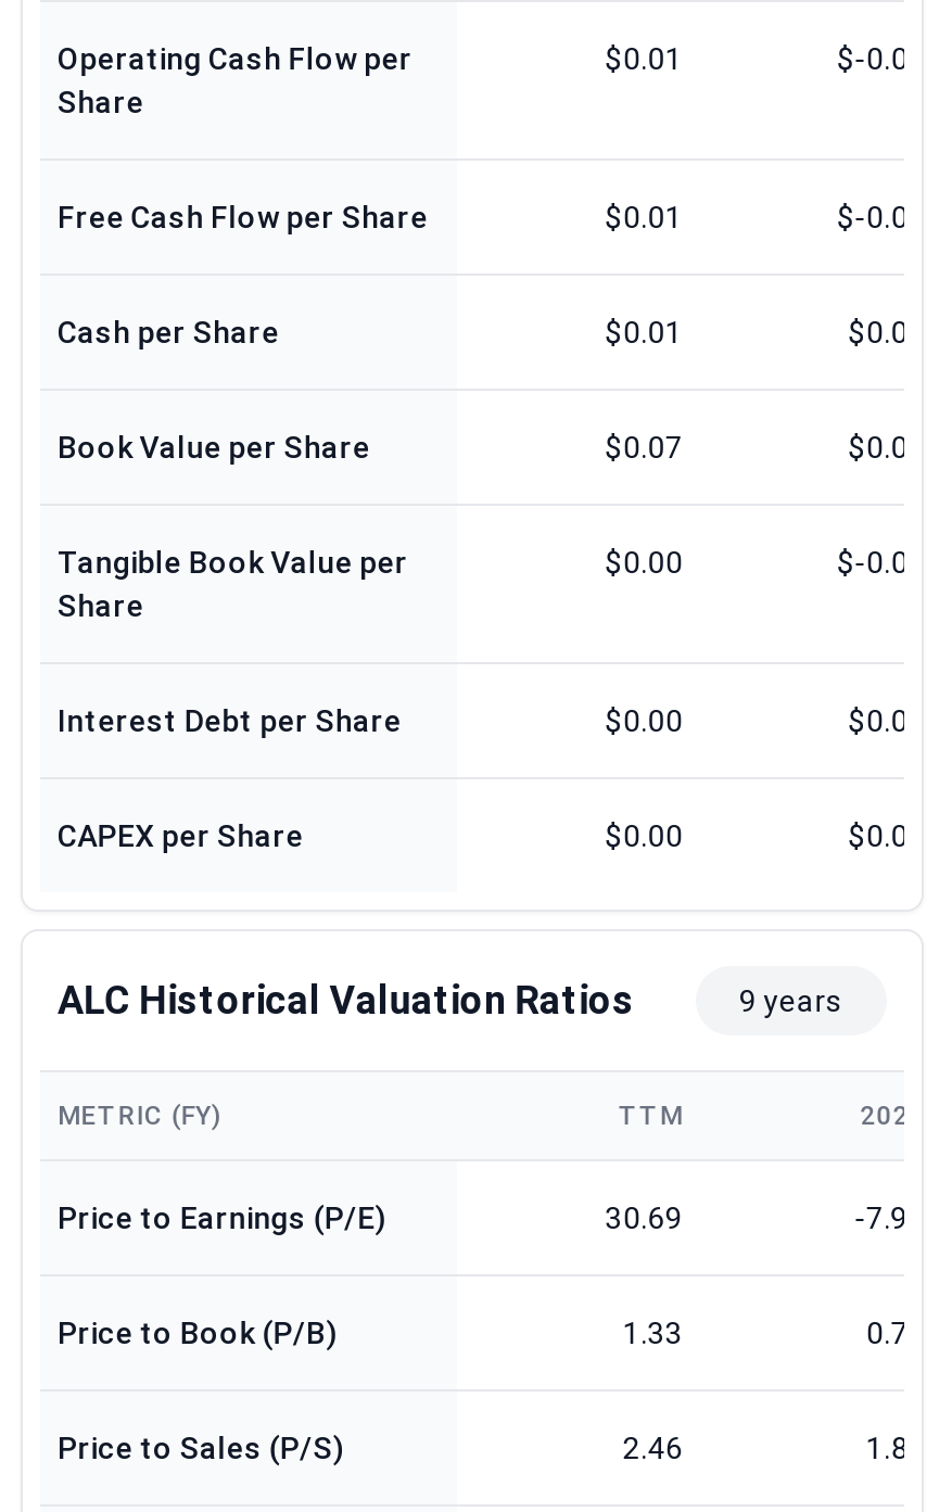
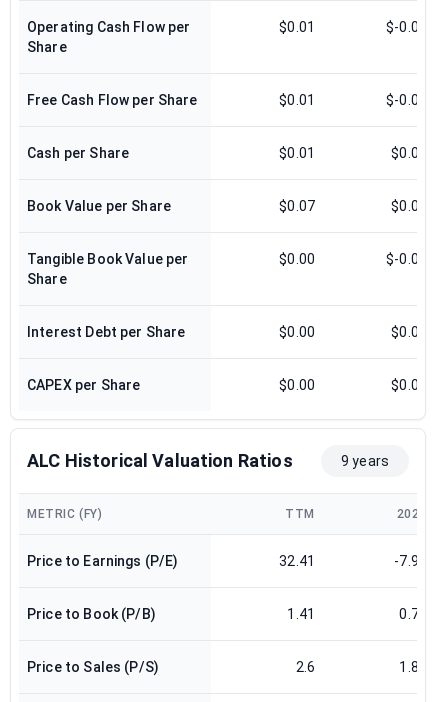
- 30.69
+ 32.41

- 1.33
+ 1.41

- 2.46
+ 2.6
